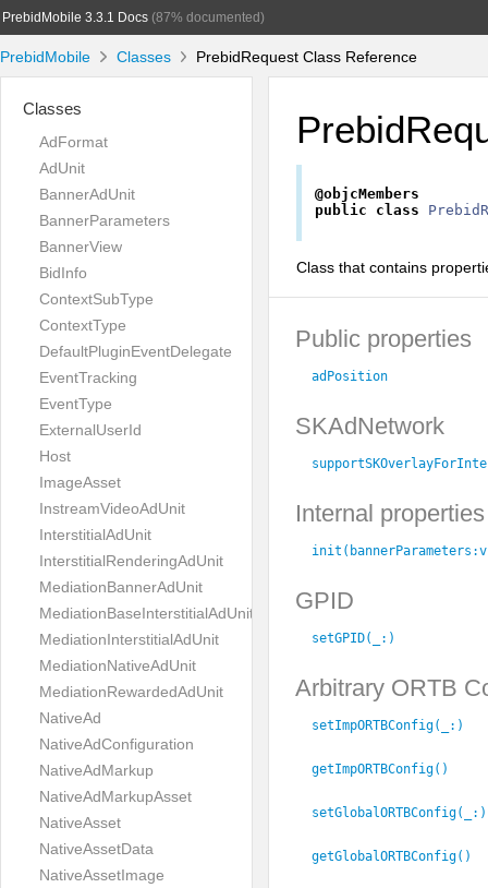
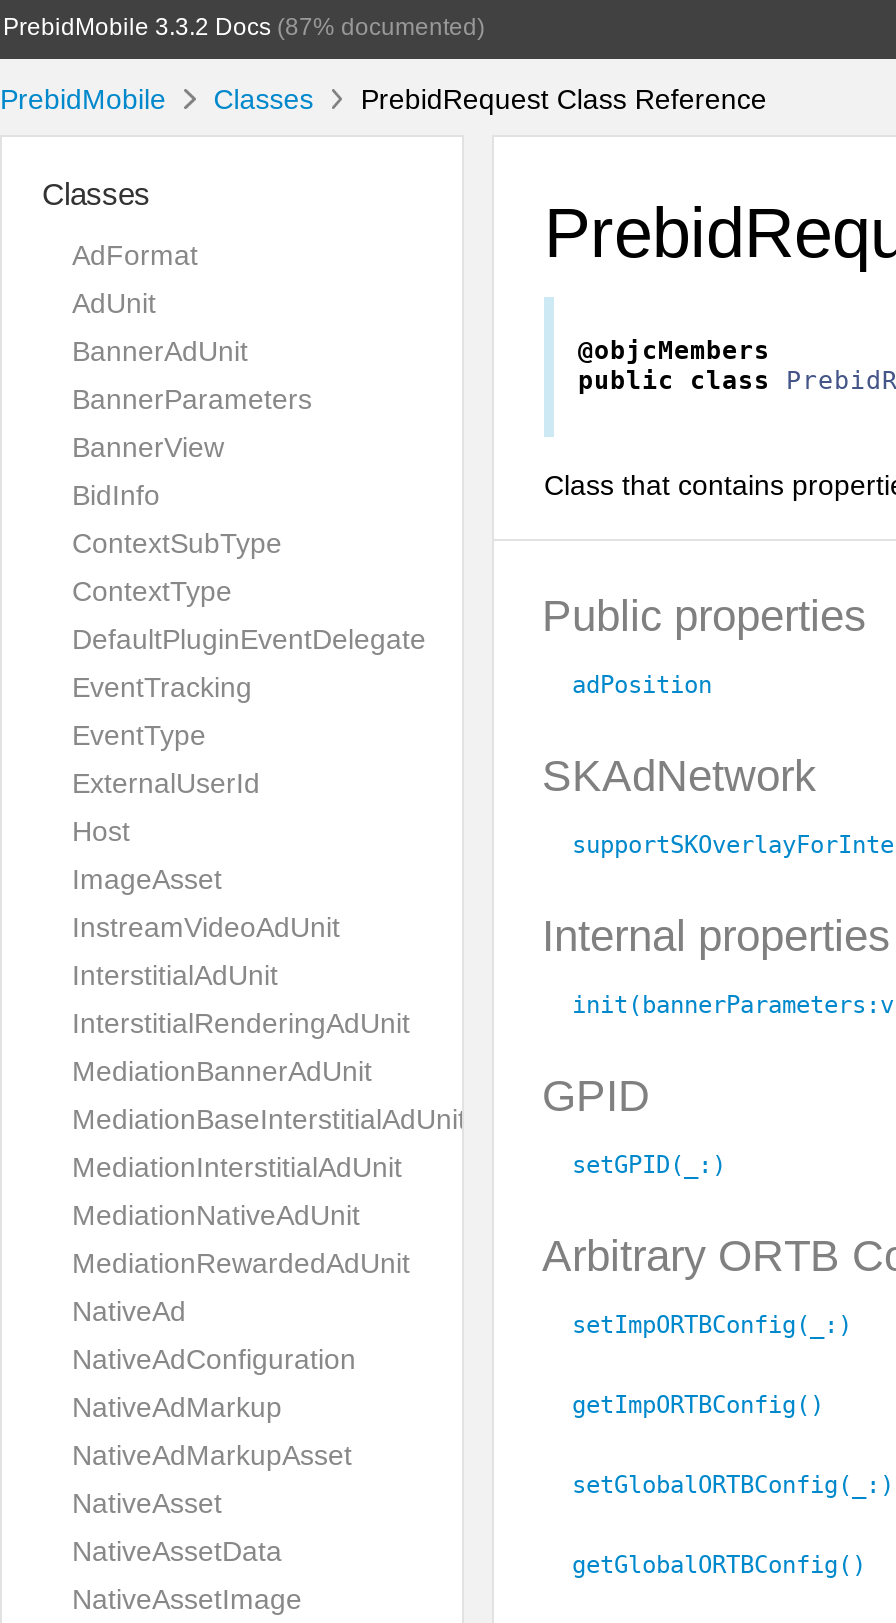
- PrebidMobile 3.3.1 Docs (87% documented)
+ PrebidMobile 3.3.2 Docs (87% documented)
